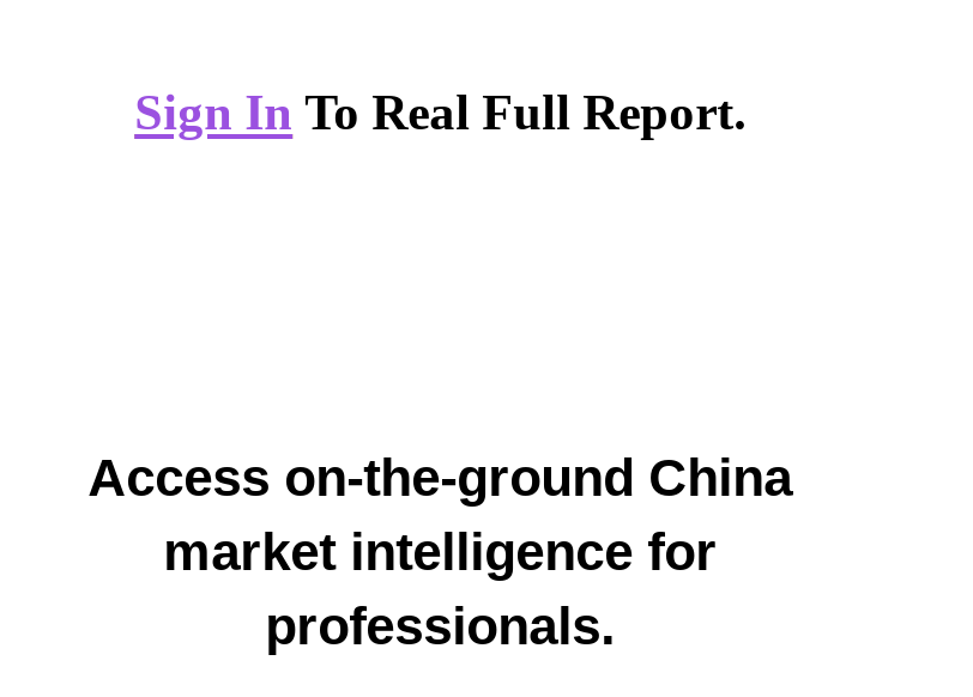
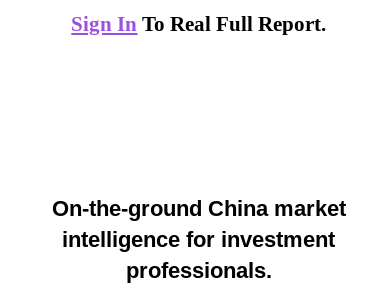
- Access on-the-ground China
- market intelligence for
+ On-the-ground China market
+ intelligence for investment
